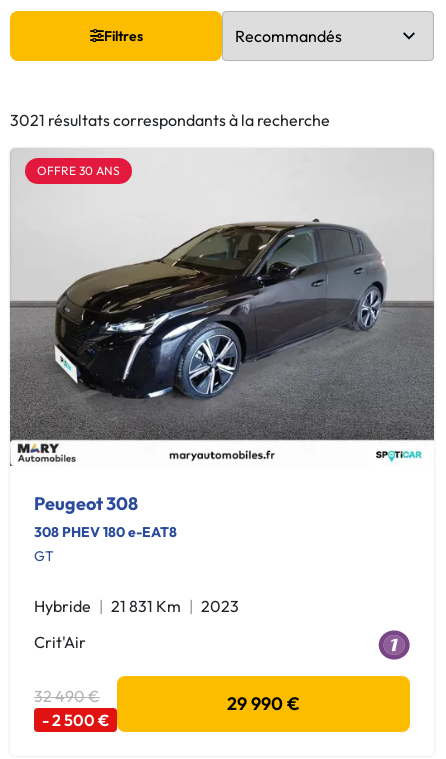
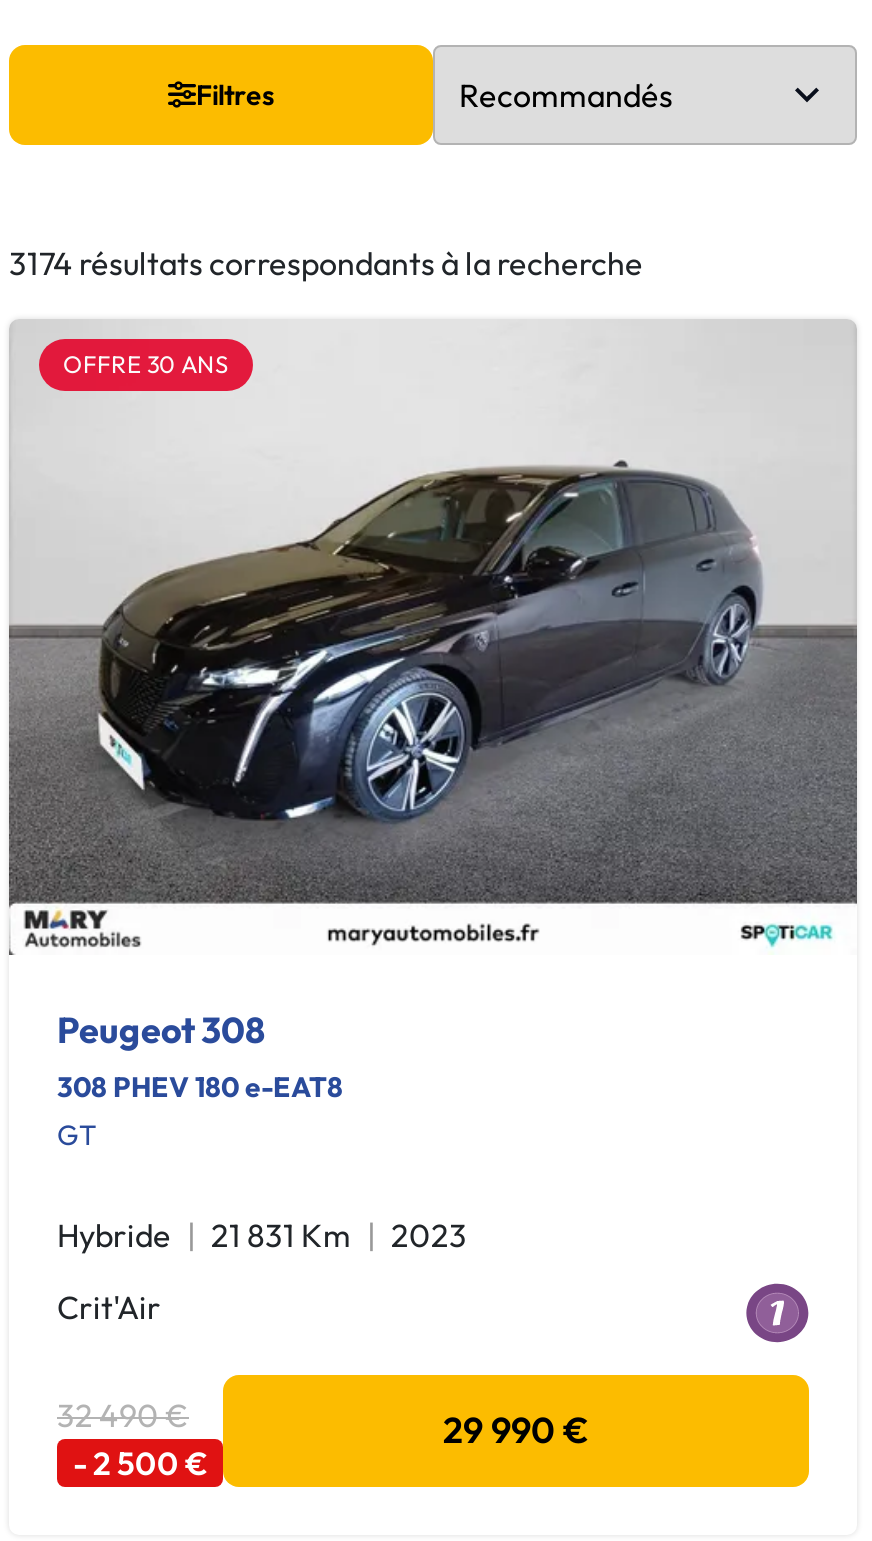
- 3021 résultats correspondants à la recherche
+ 3174 résultats correspondants à la recherche
